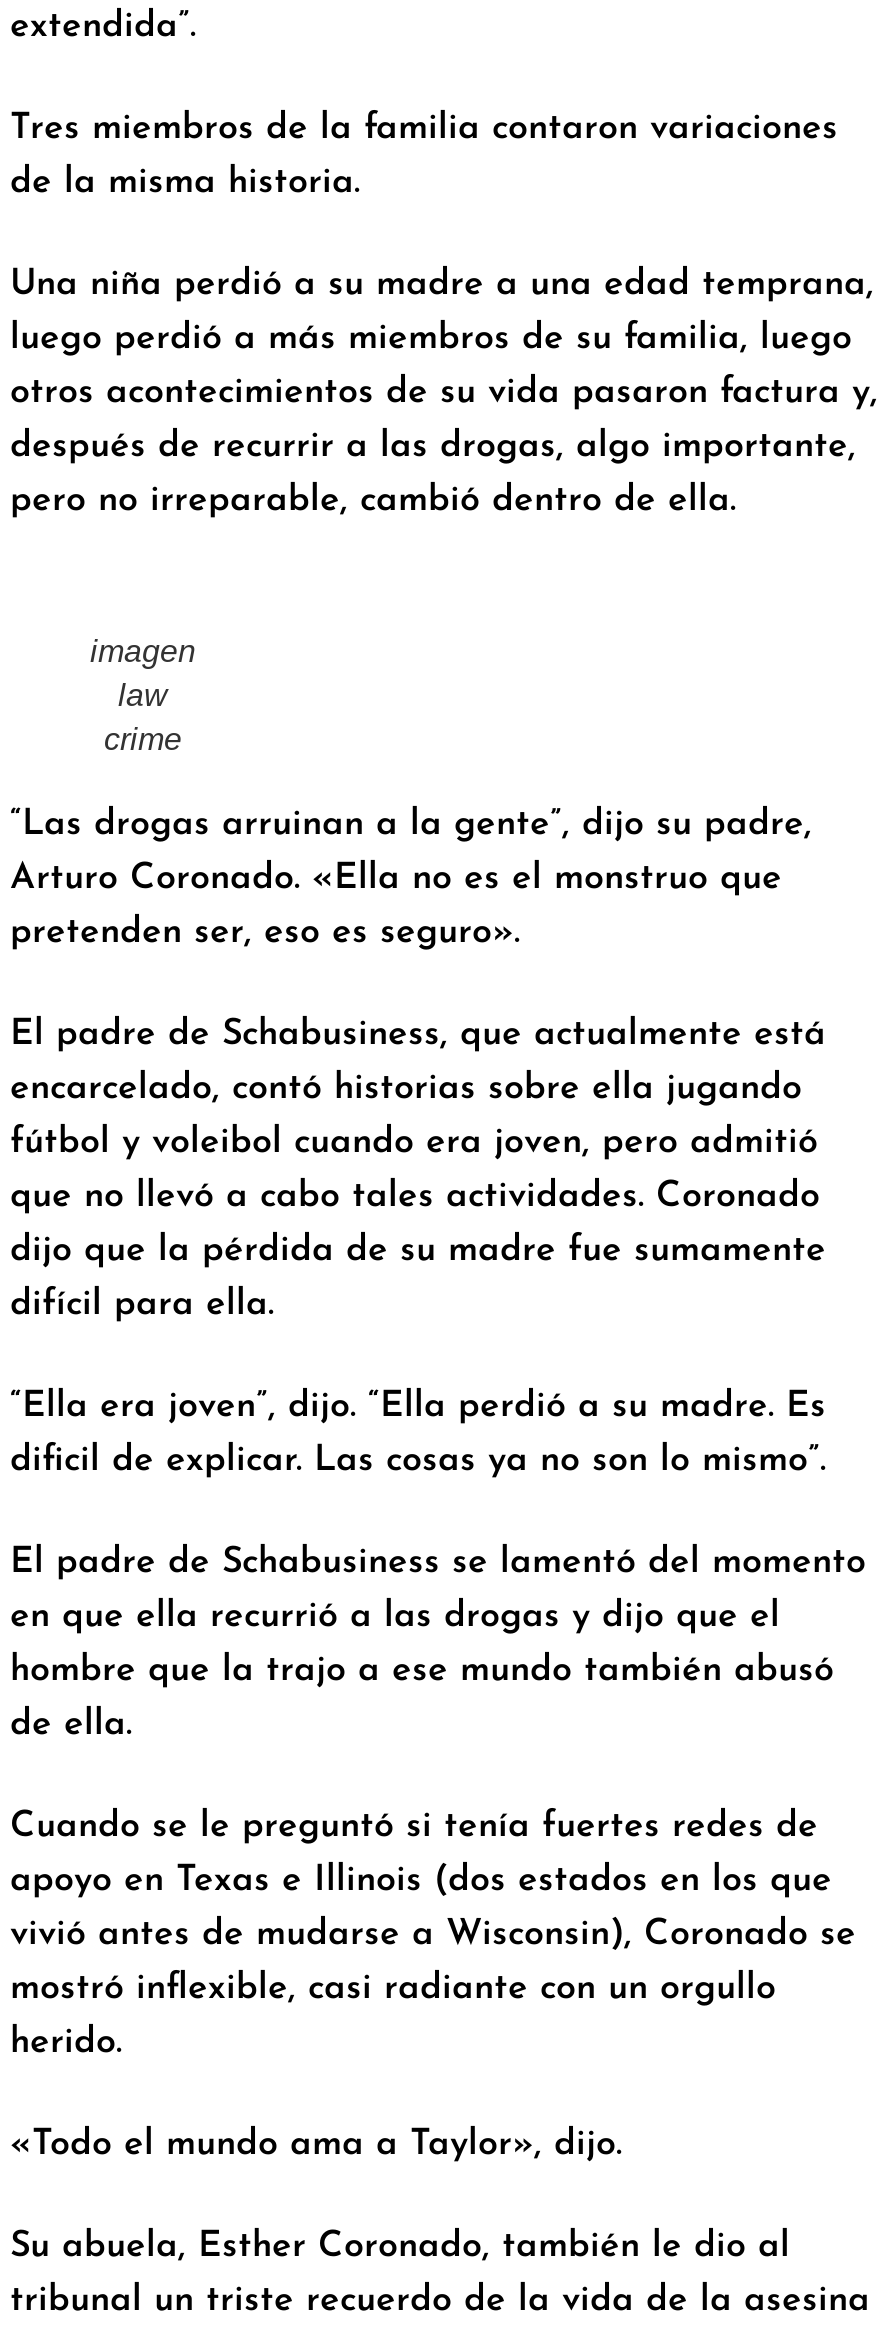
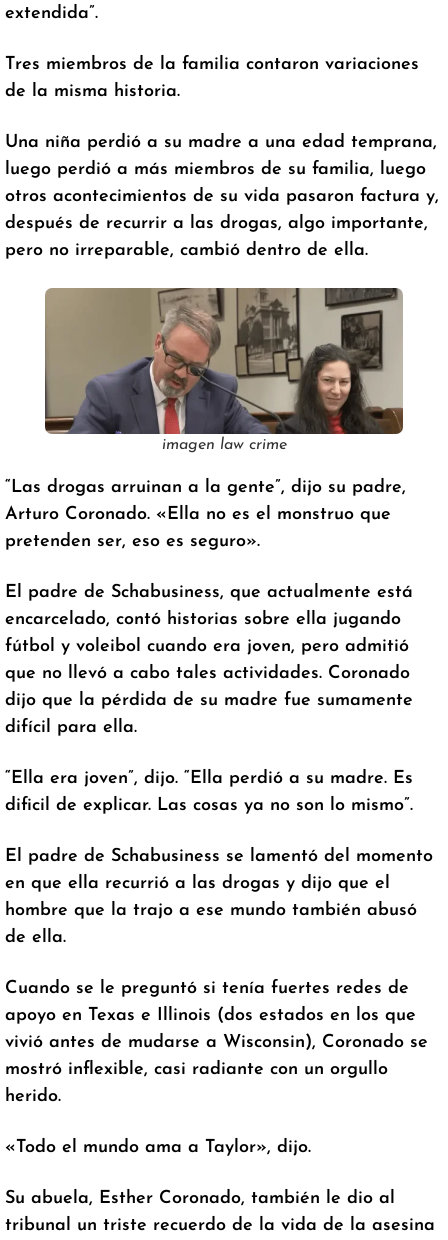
+ [image]
